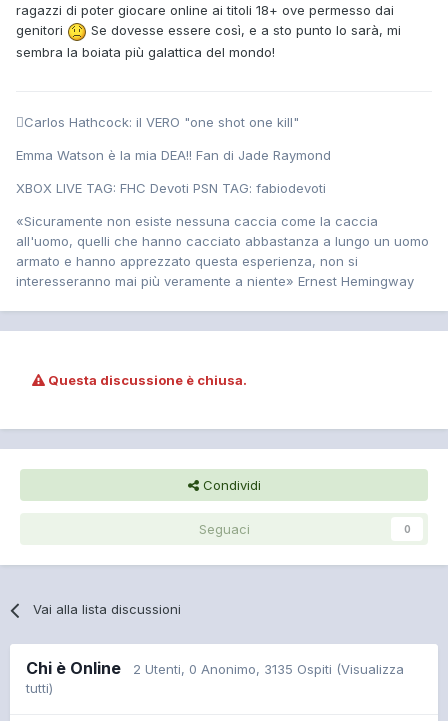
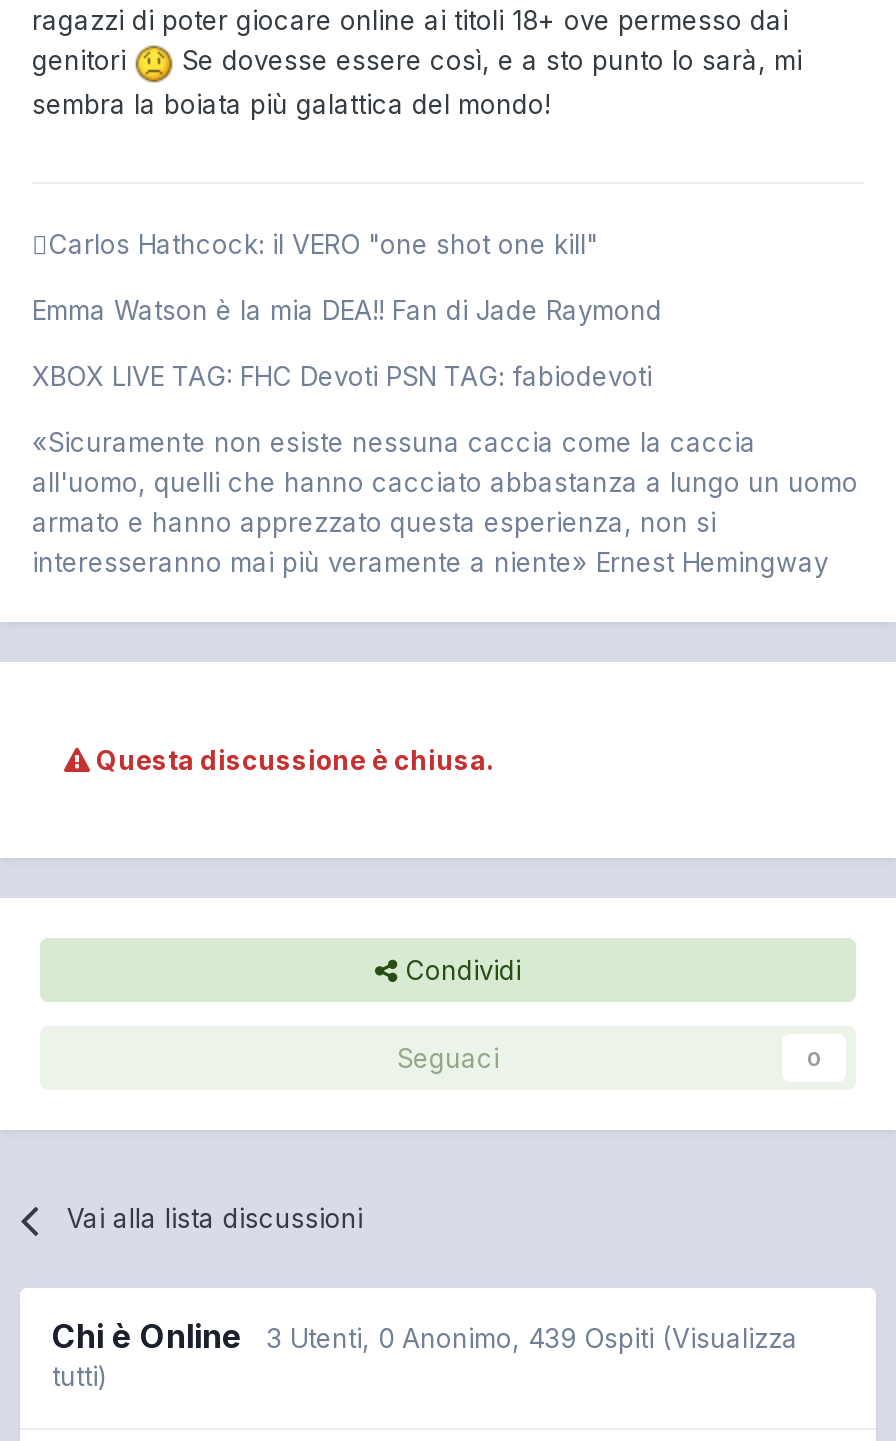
- Chi è Online 2 Utenti, 0 Anonimo, 3135 Ospiti (Visualizza
+ Chi è Online 3 Utenti, 0 Anonimo, 439 Ospiti (Visualizza
